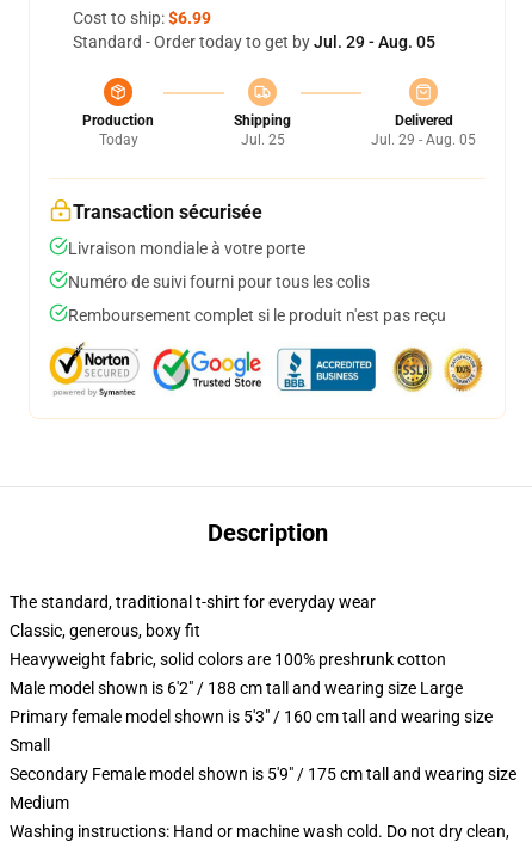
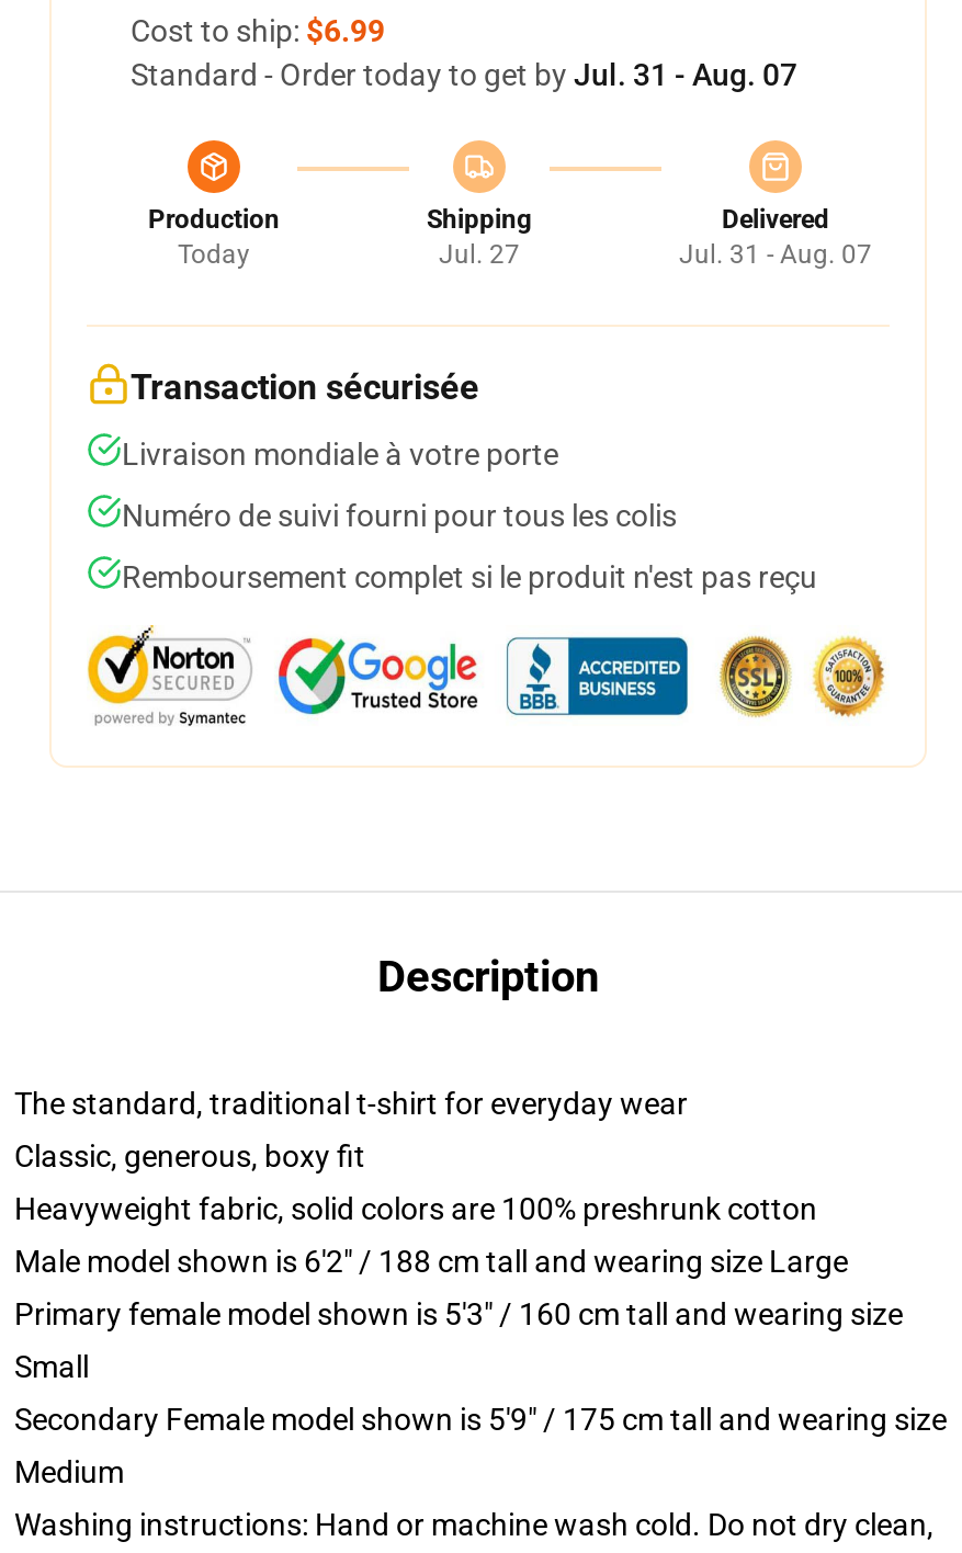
- Standard - Order today to get by Jul. 29 - Aug. 05
+ Standard - Order today to get by Jul. 31 - Aug. 07

- Jul. 25
+ Jul. 27

- Jul. 29 - Aug. 05
+ Jul. 31 - Aug. 07
